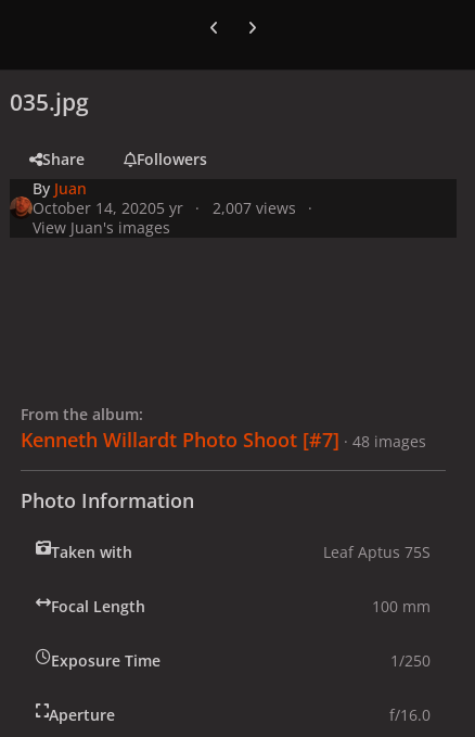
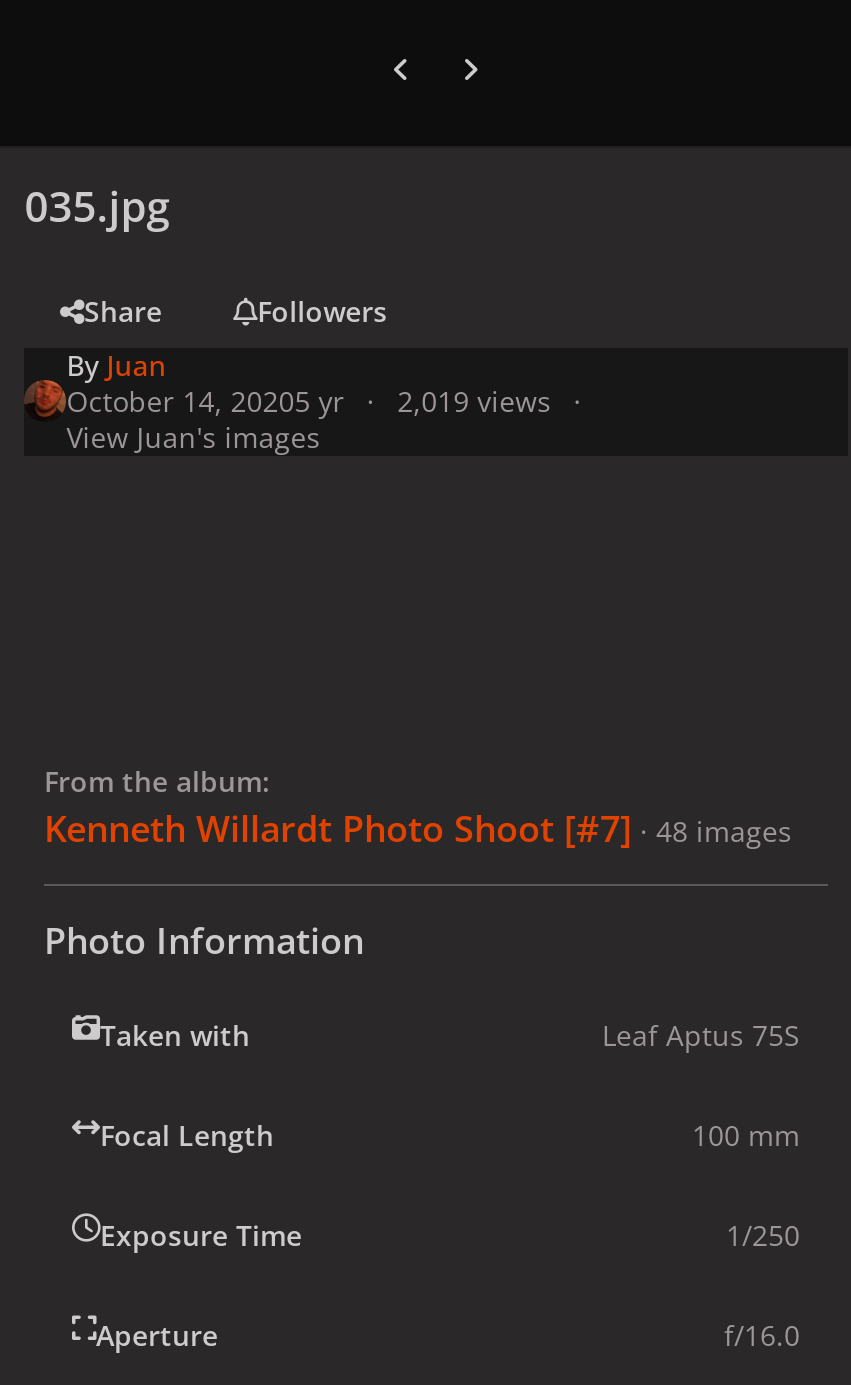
- October 14, 20205 yr 2,007 views
+ October 14, 20205 yr 2,019 views
